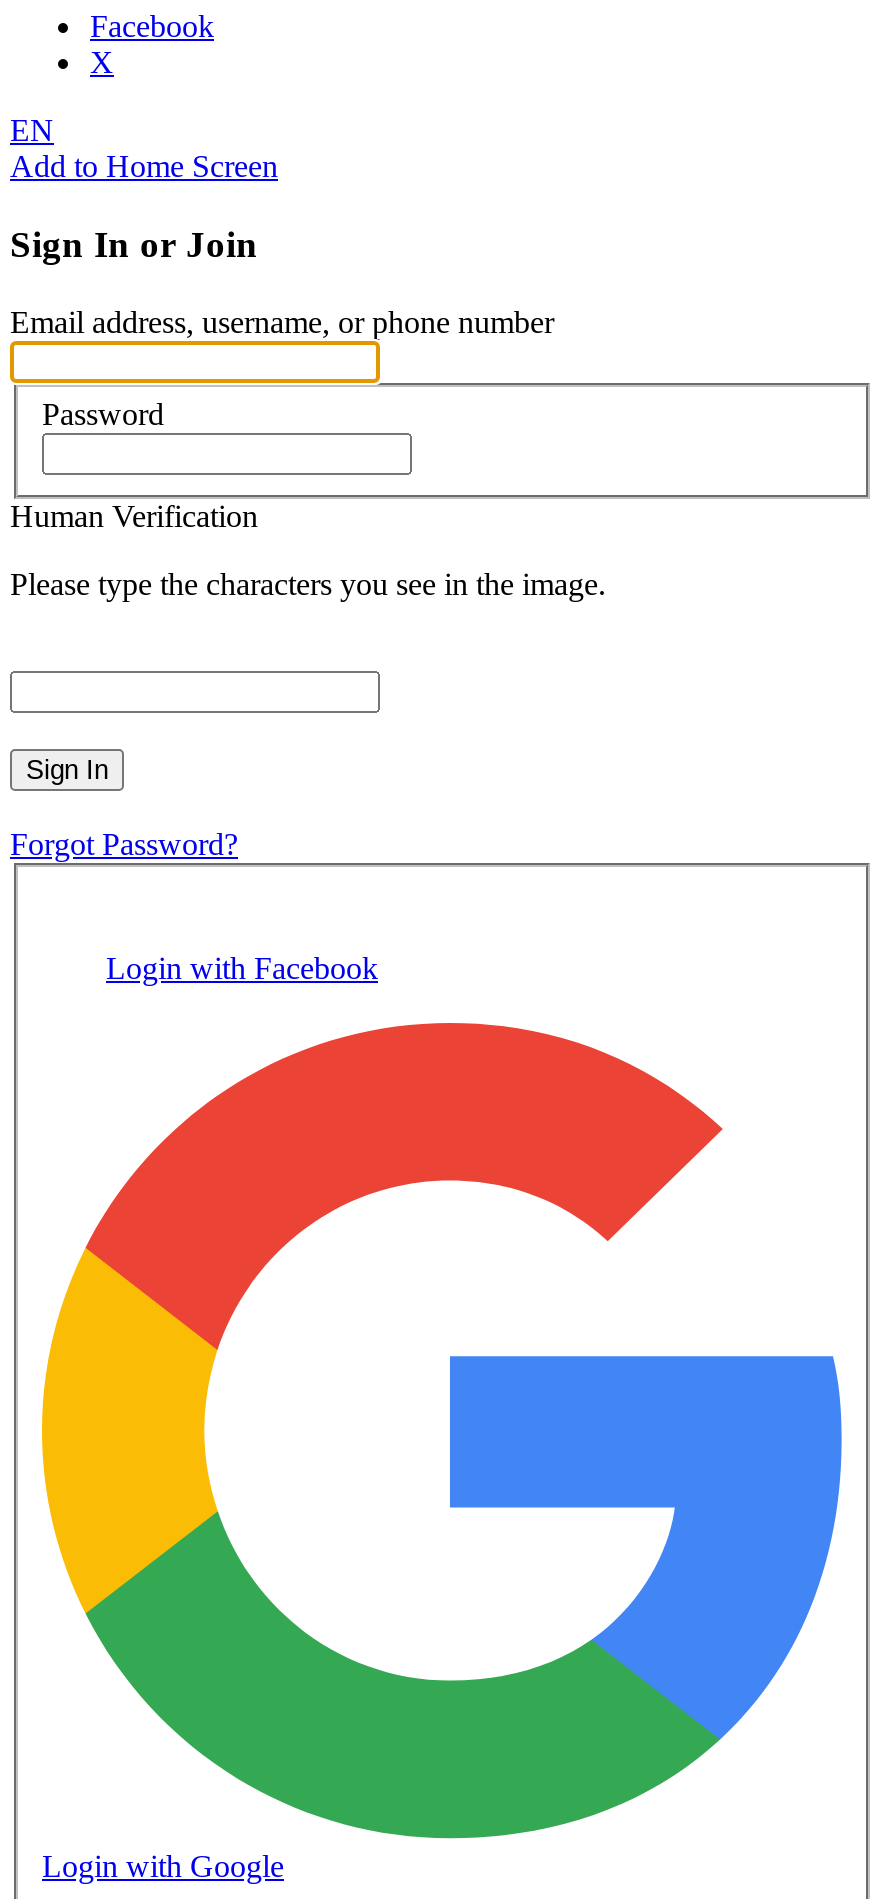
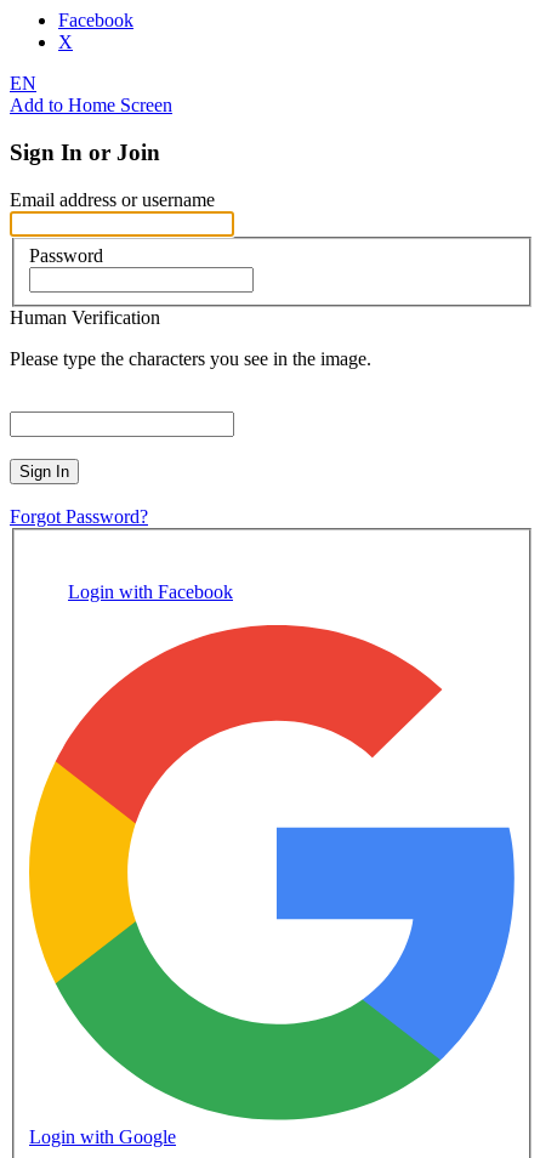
- Email address, username, or phone number
+ Email address or username
